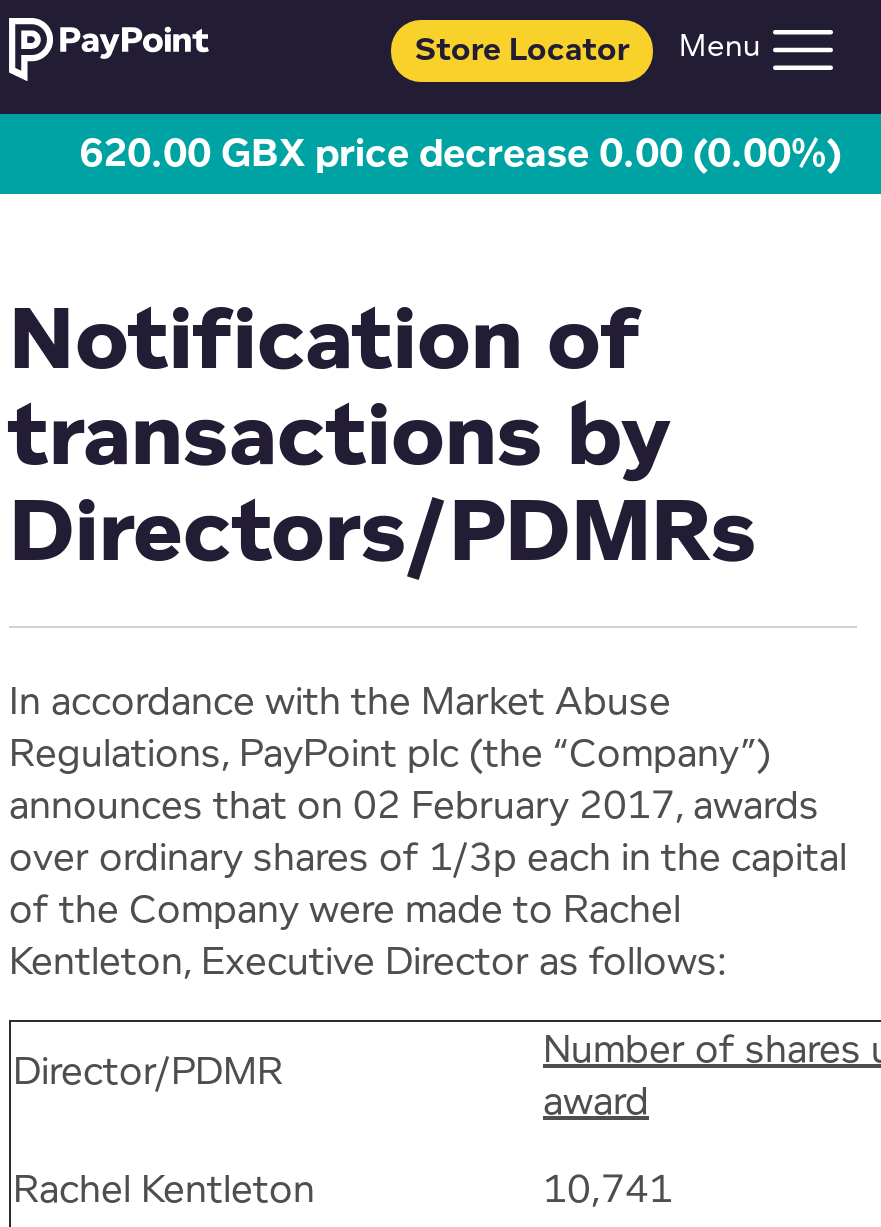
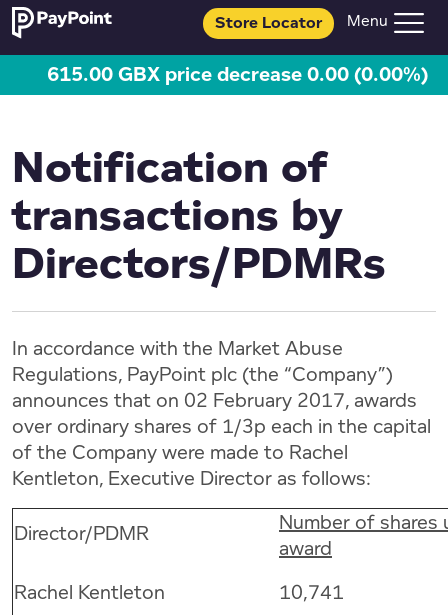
- 620.00 GBX price decrease 0.00 (0.00%)
+ 615.00 GBX price decrease 0.00 (0.00%)
